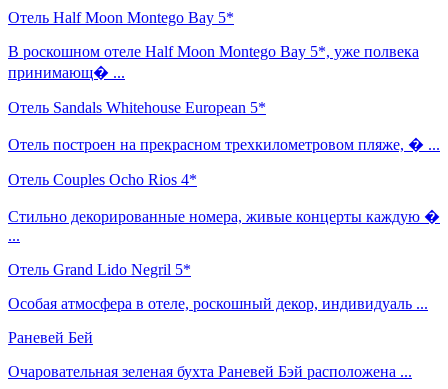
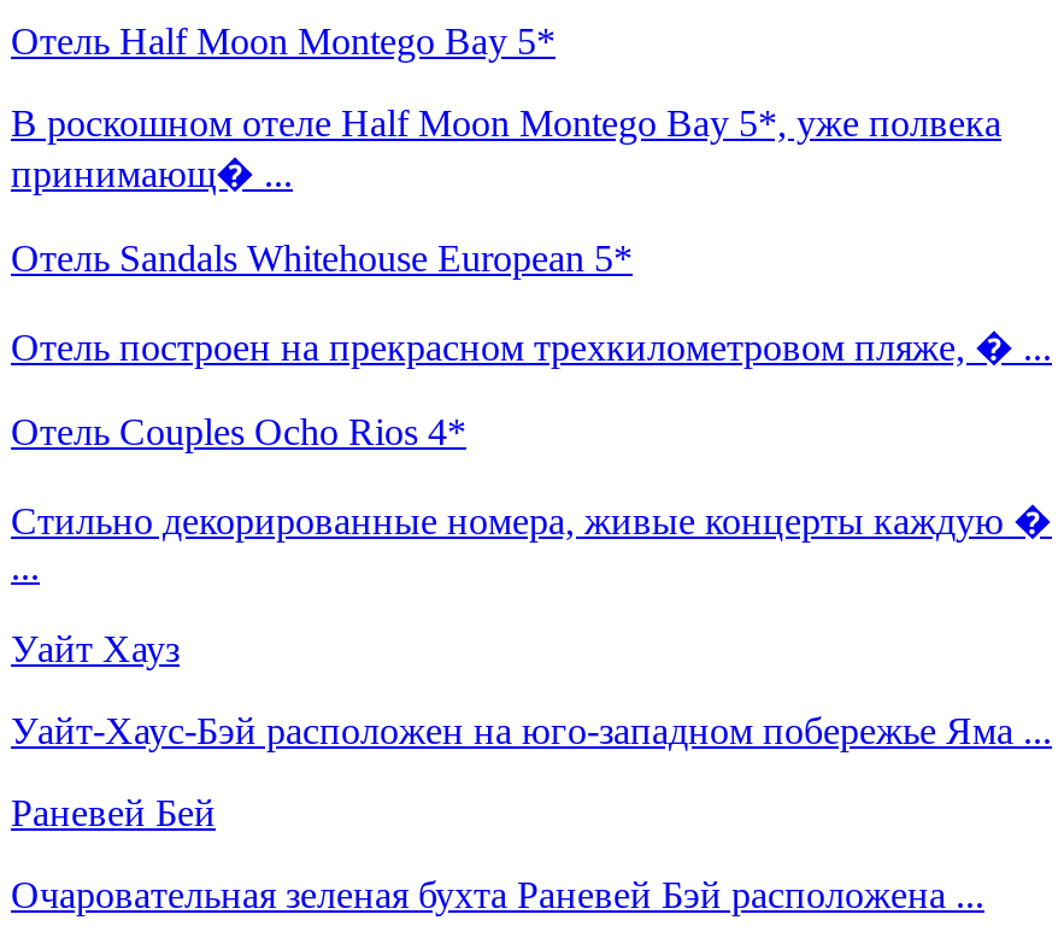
- Отель Grand Lido Negril 5*
+ Уайт Хауз

- Особая атмосфера в отеле, роскошный декор, индивидуаль ...
+ Уайт-Хаус-Бэй расположен на юго-западном побережье Яма ...
